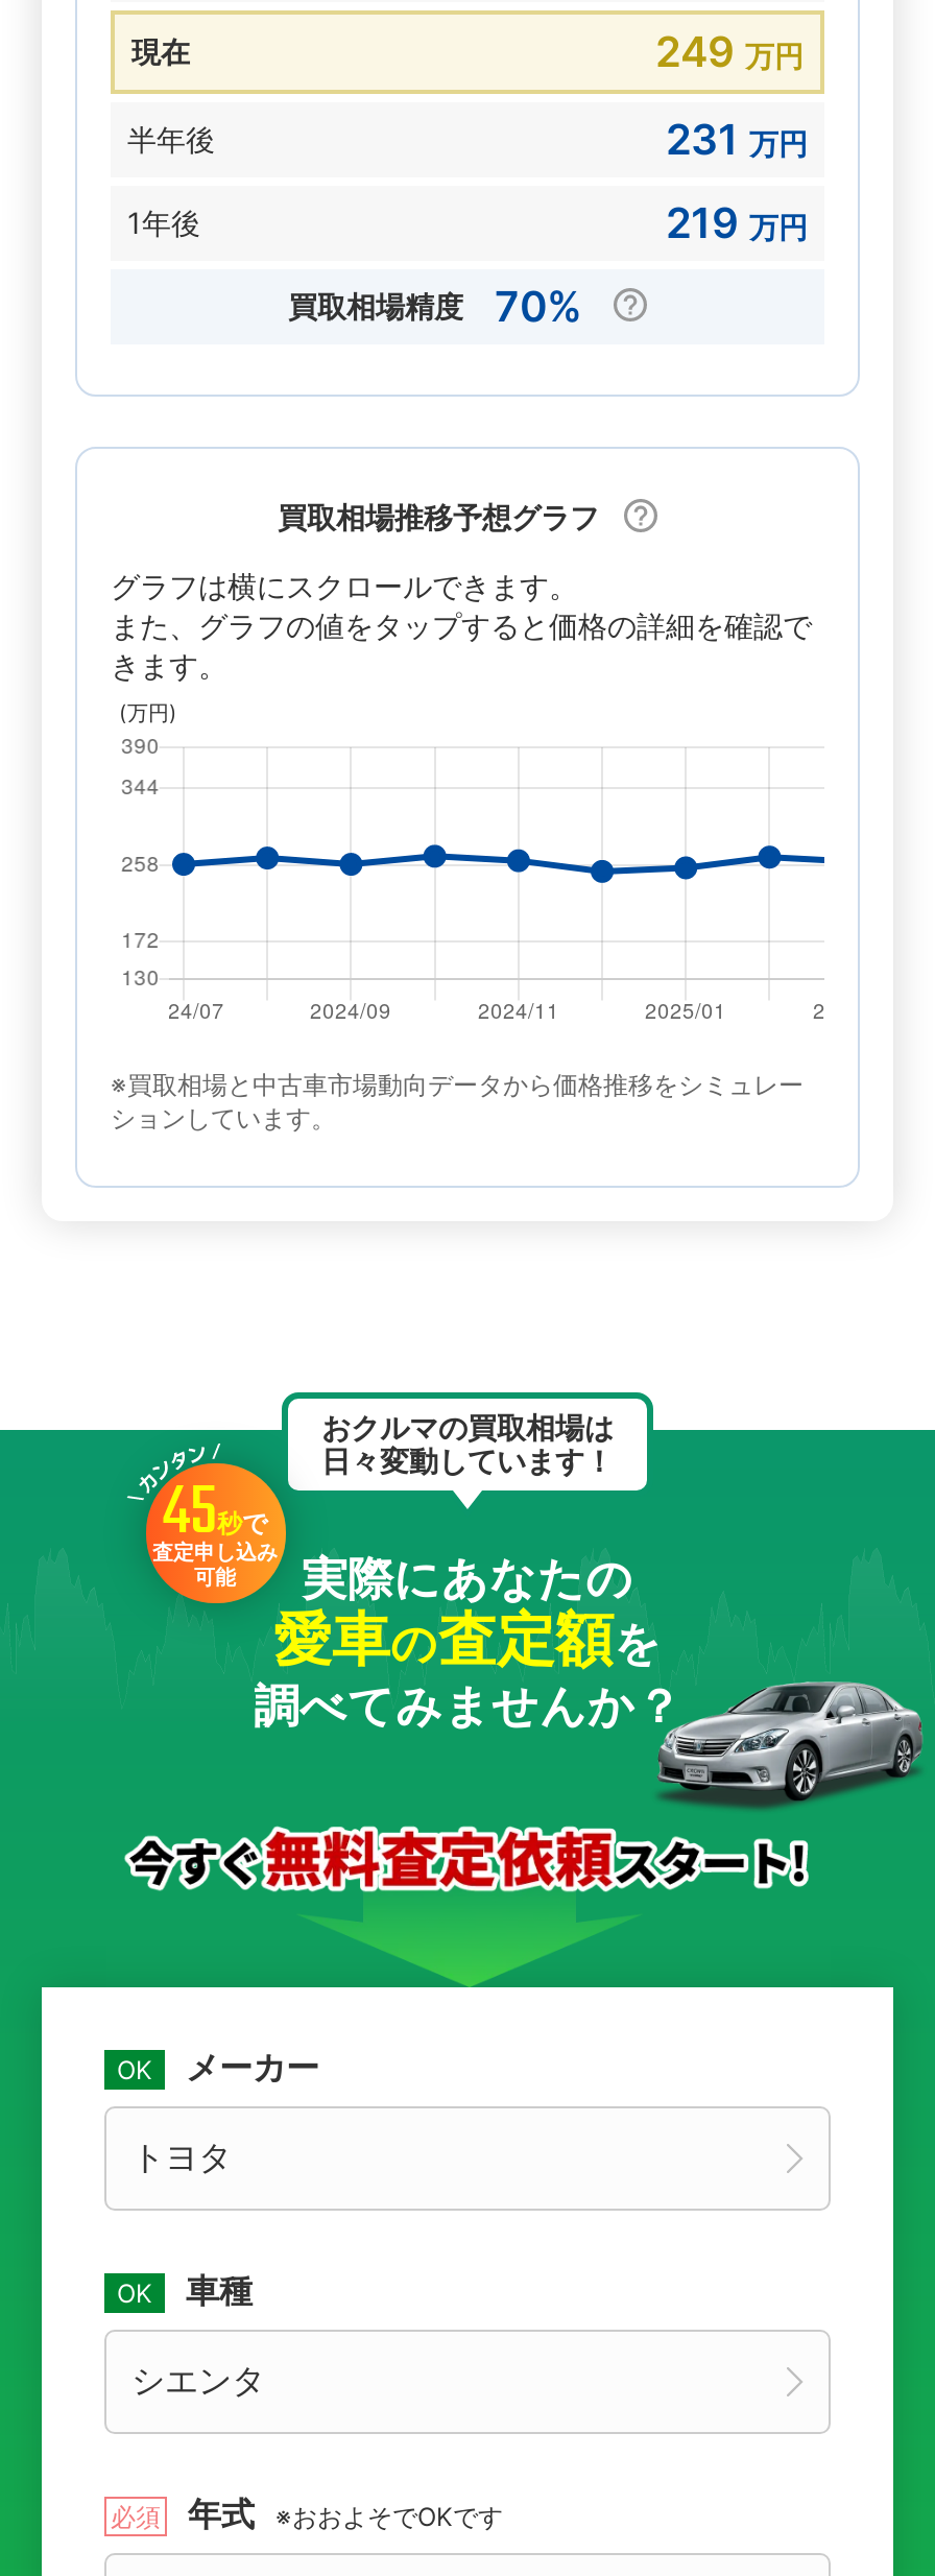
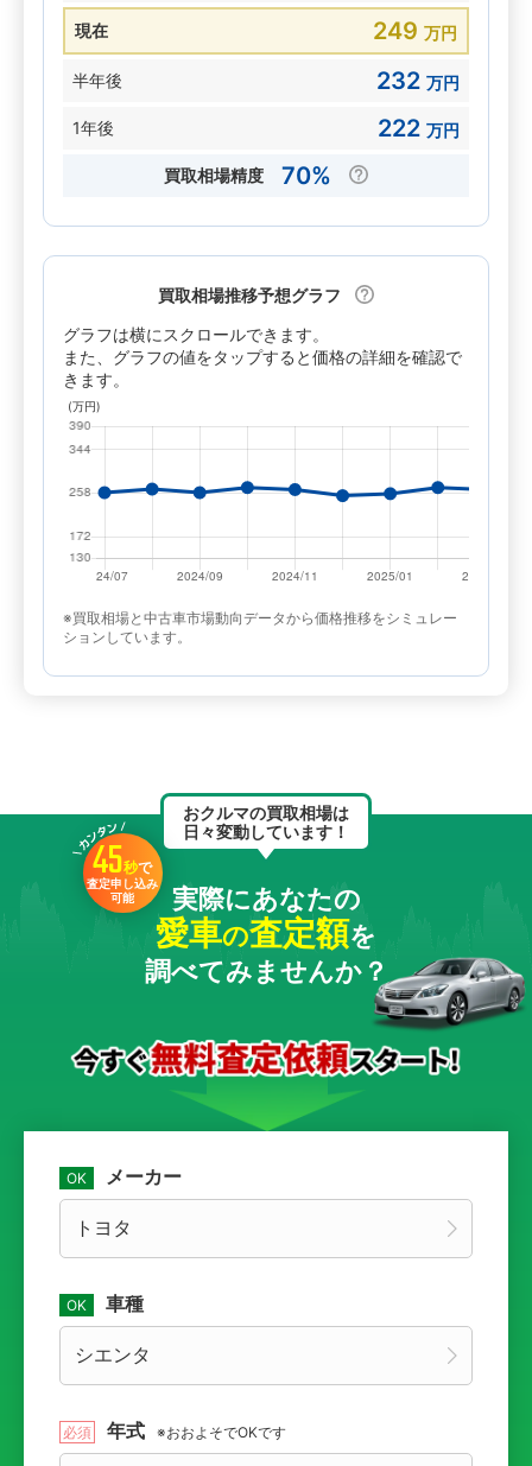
- 231 万円
+ 232 万円

- 219 万円
+ 222 万円
